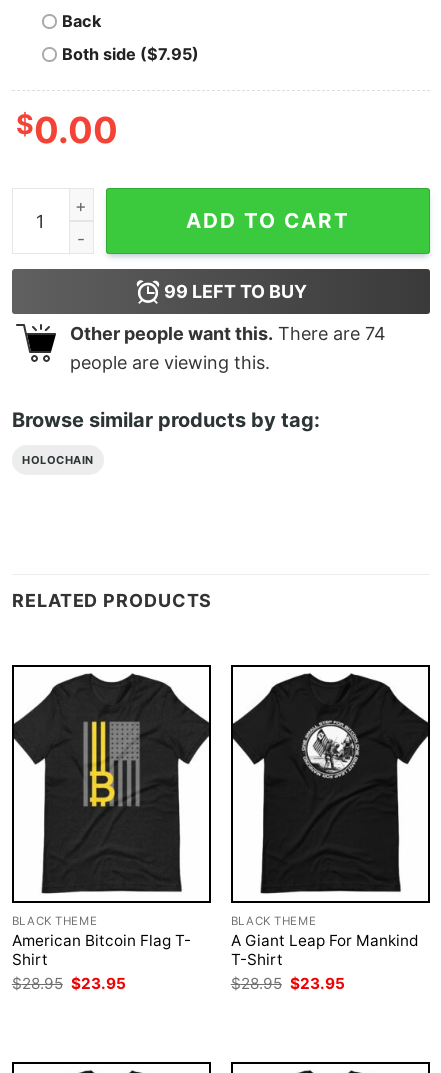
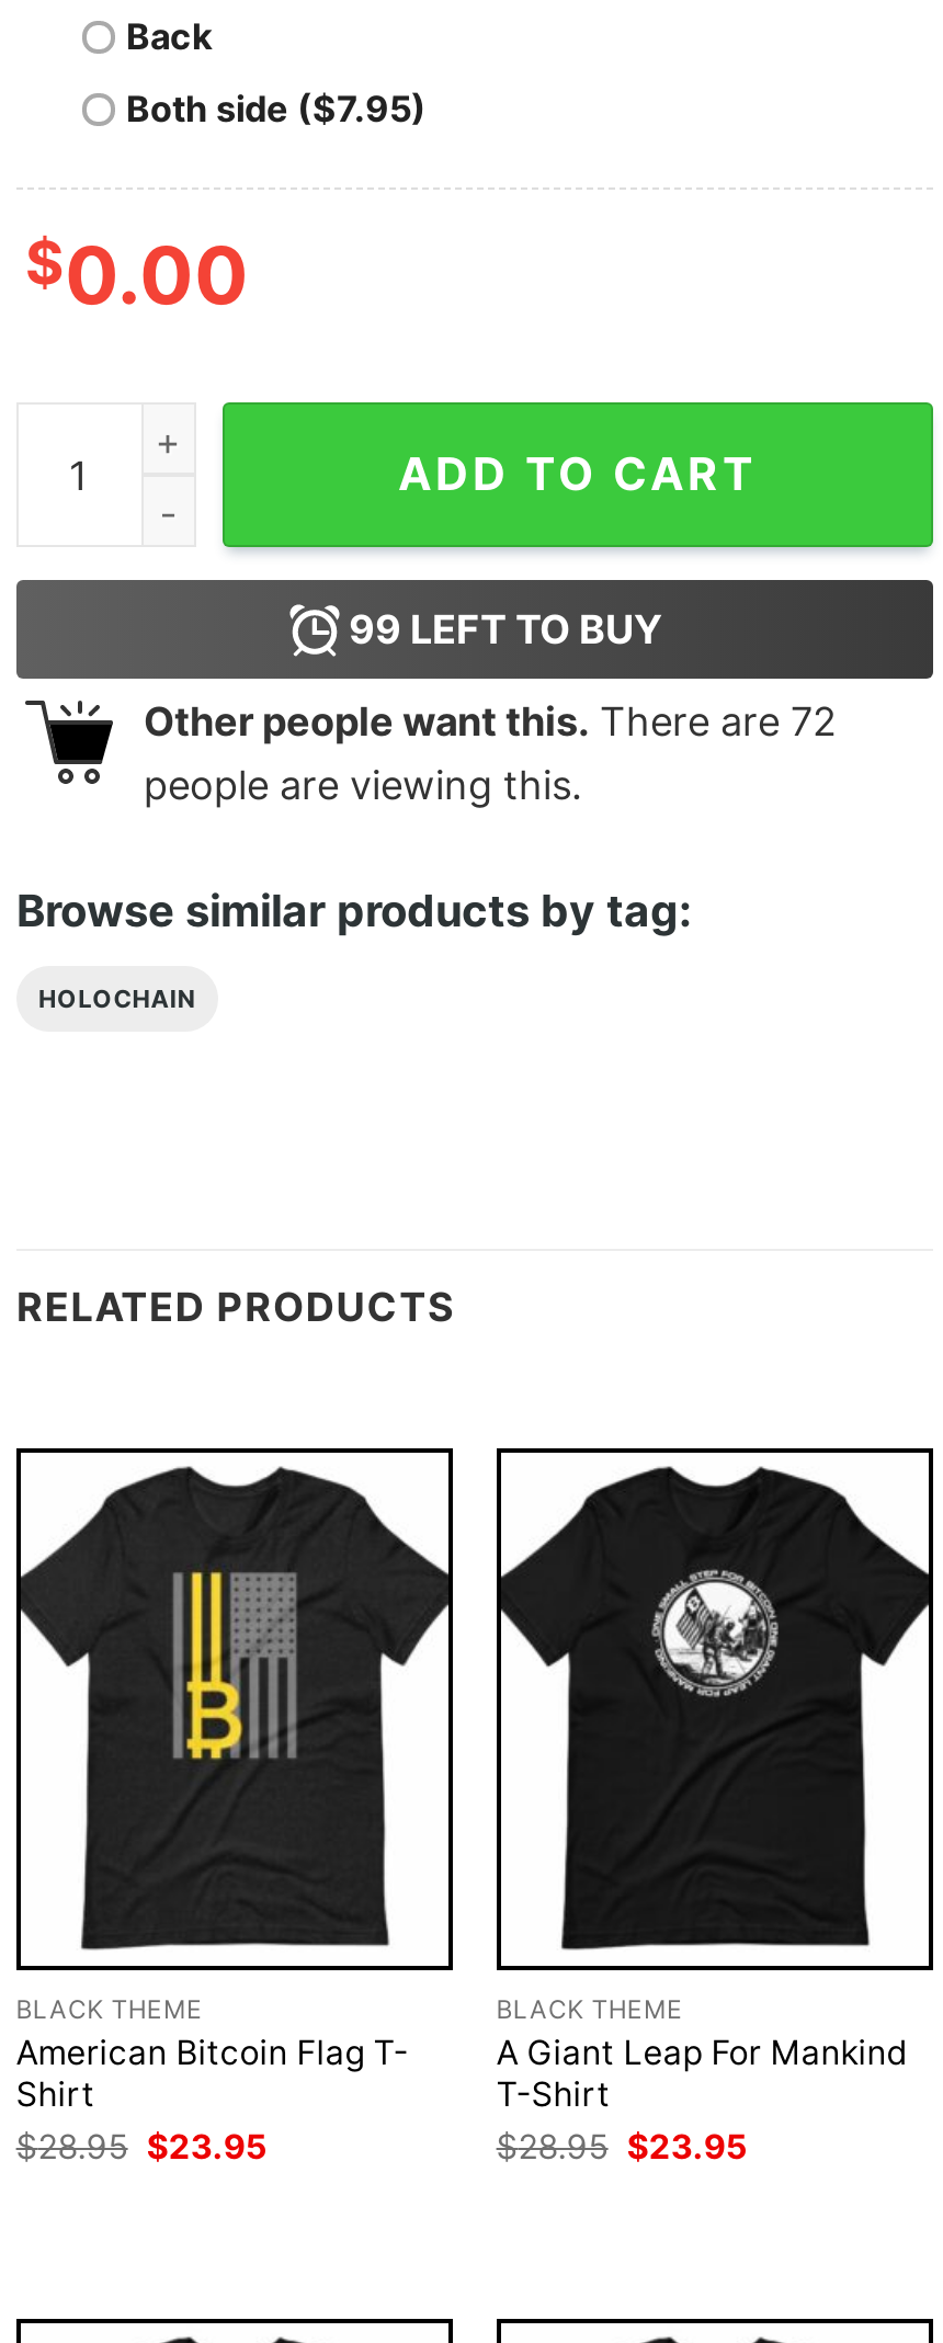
- Other people want this. There are 74
+ Other people want this. There are 72
